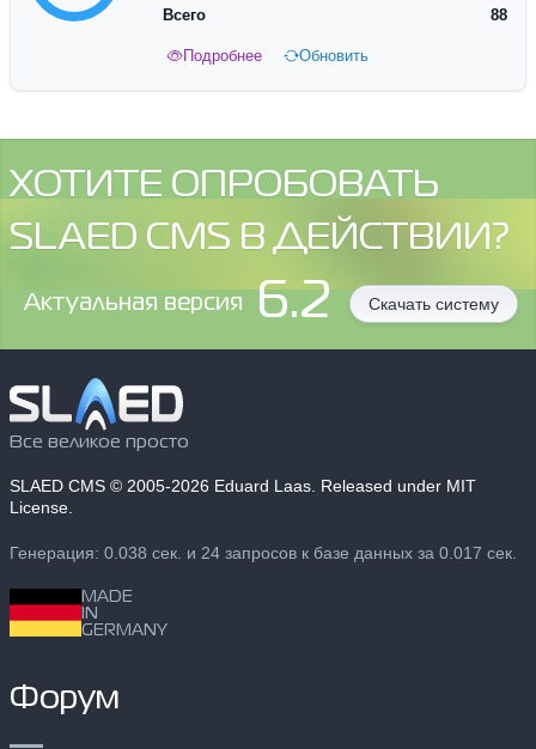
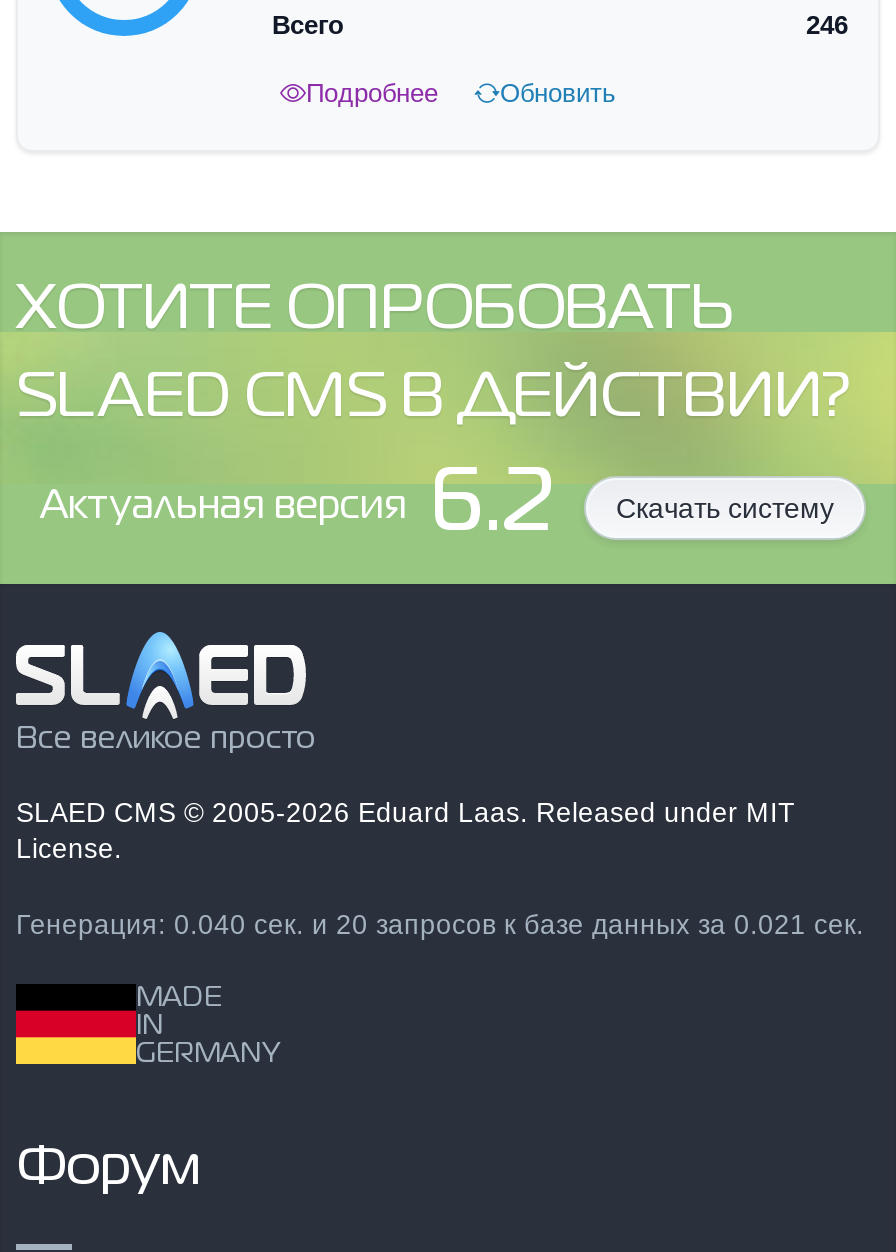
- 88
+ 246

- Генерация: 0.038 сек. и 24 запросов к базе данных за 0.017 сек.
+ Генерация: 0.040 сек. и 20 запросов к базе данных за 0.021 сек.
